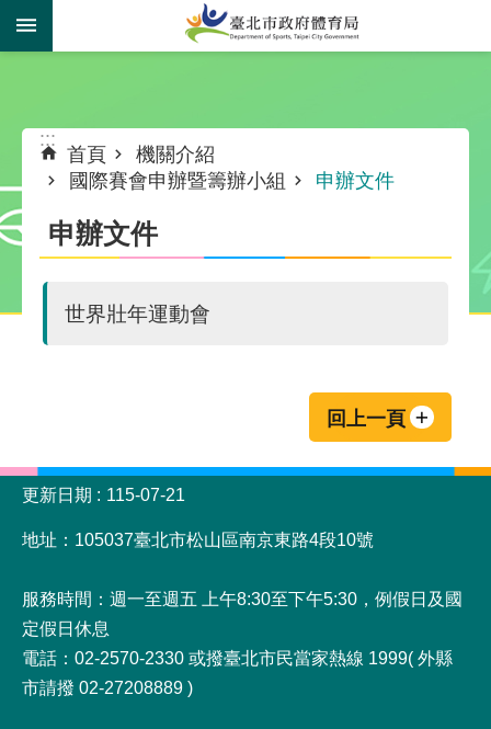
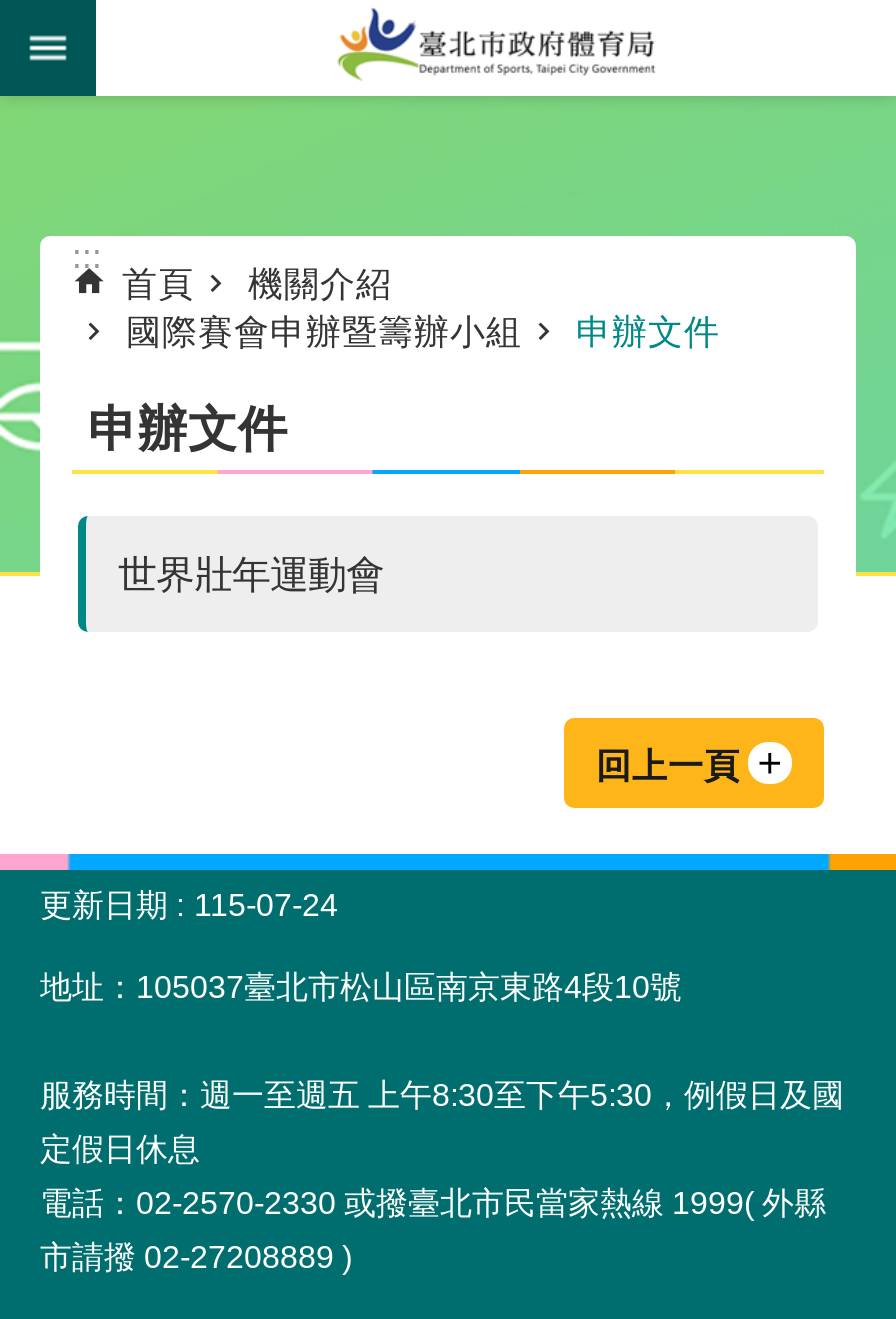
- 更新日期 115-07-21
+ 更新日期 115-07-24
